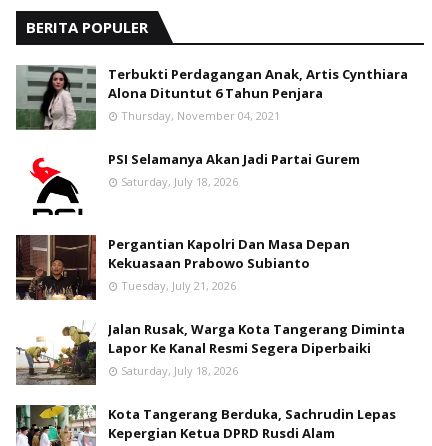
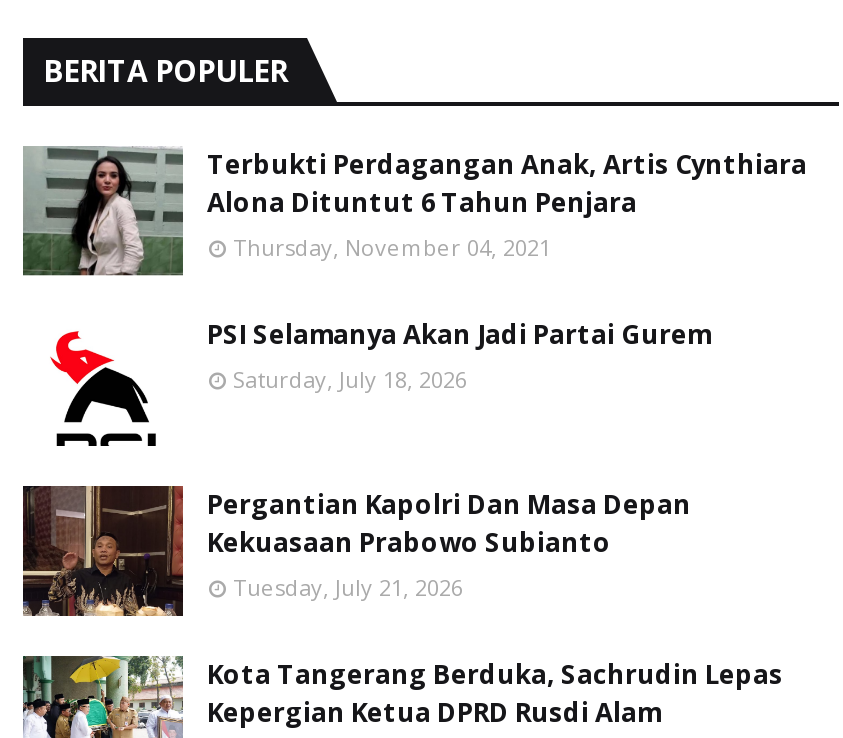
- [image]
- Jalan Rusak, Warga Kota Tangerang Diminta
- Lapor Ke Kanal Resmi Segera Diperbaiki
- Saturday, July 18, 2026
